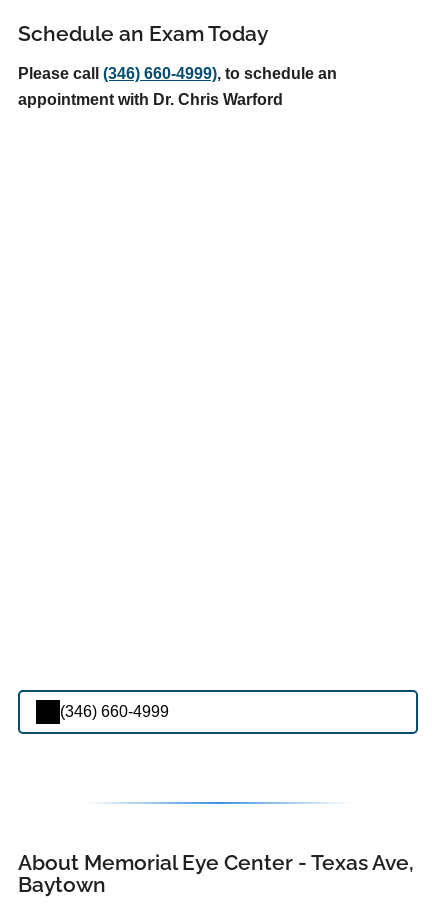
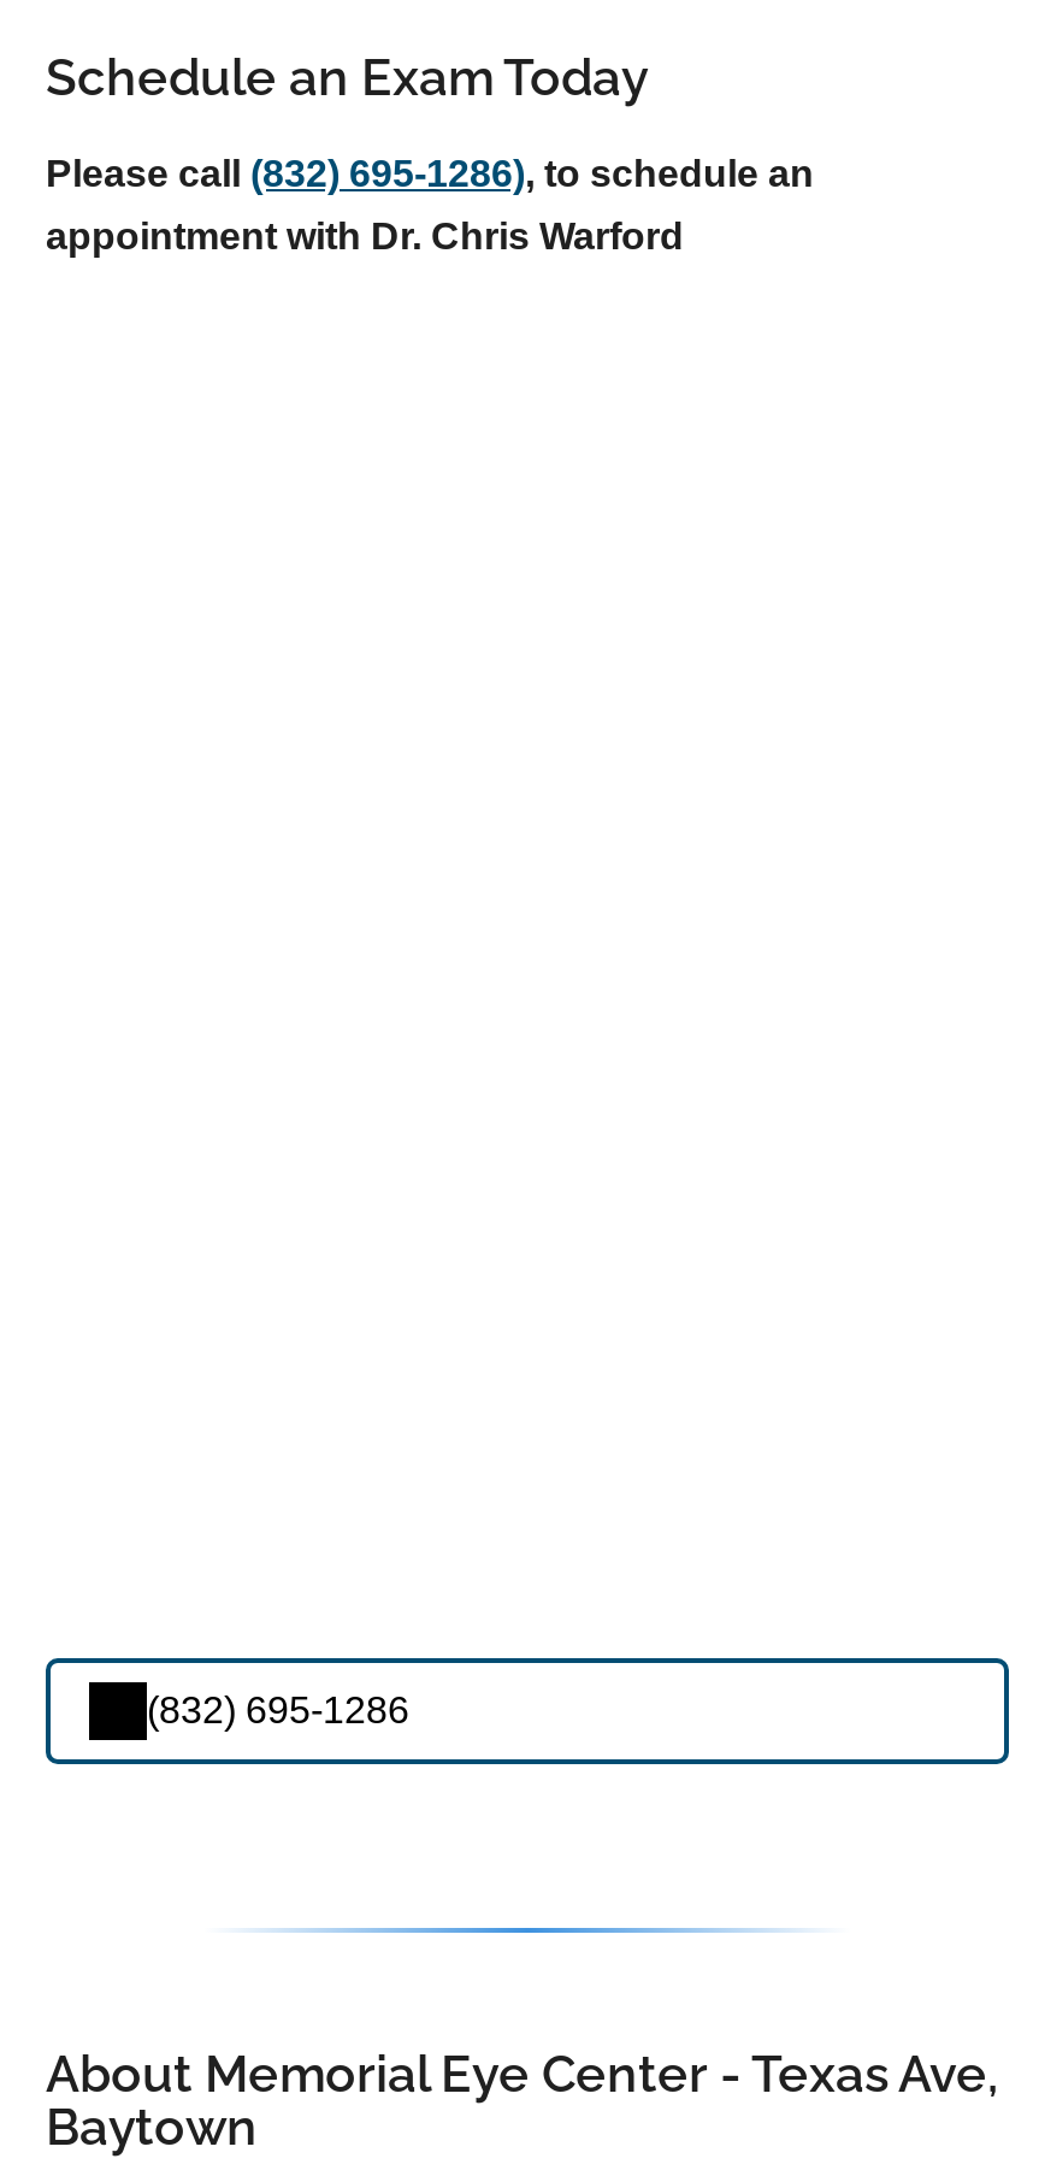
- Please call (346) 660-4999), to schedule an
+ Please call (832) 695-1286), to schedule an

- (346) 660-4999
+ (832) 695-1286
